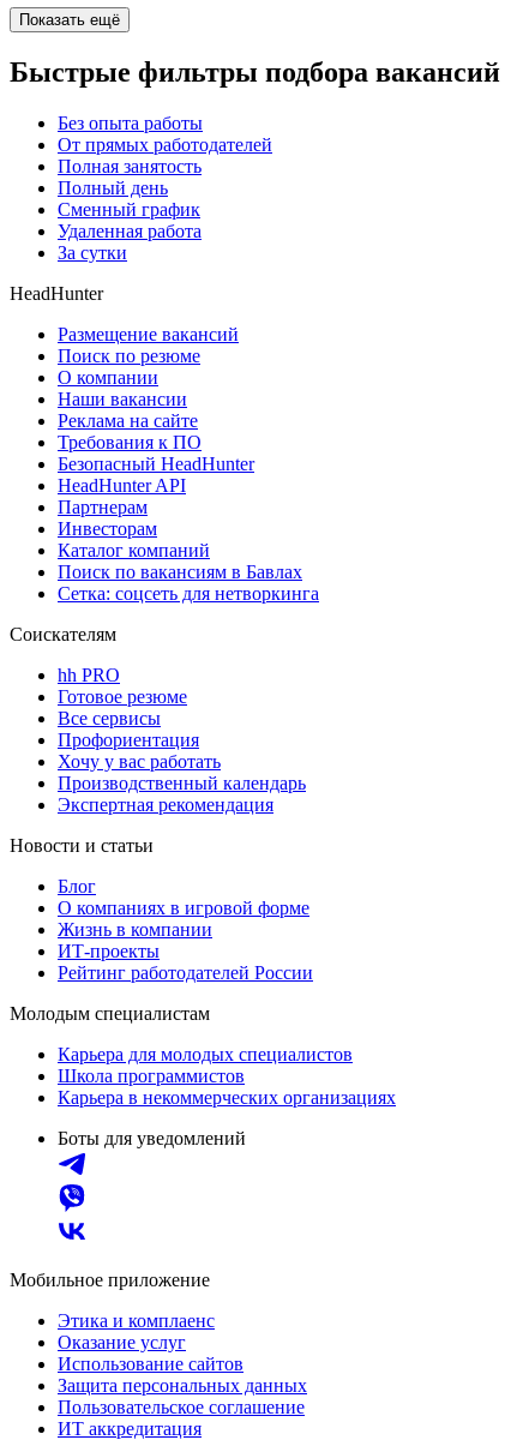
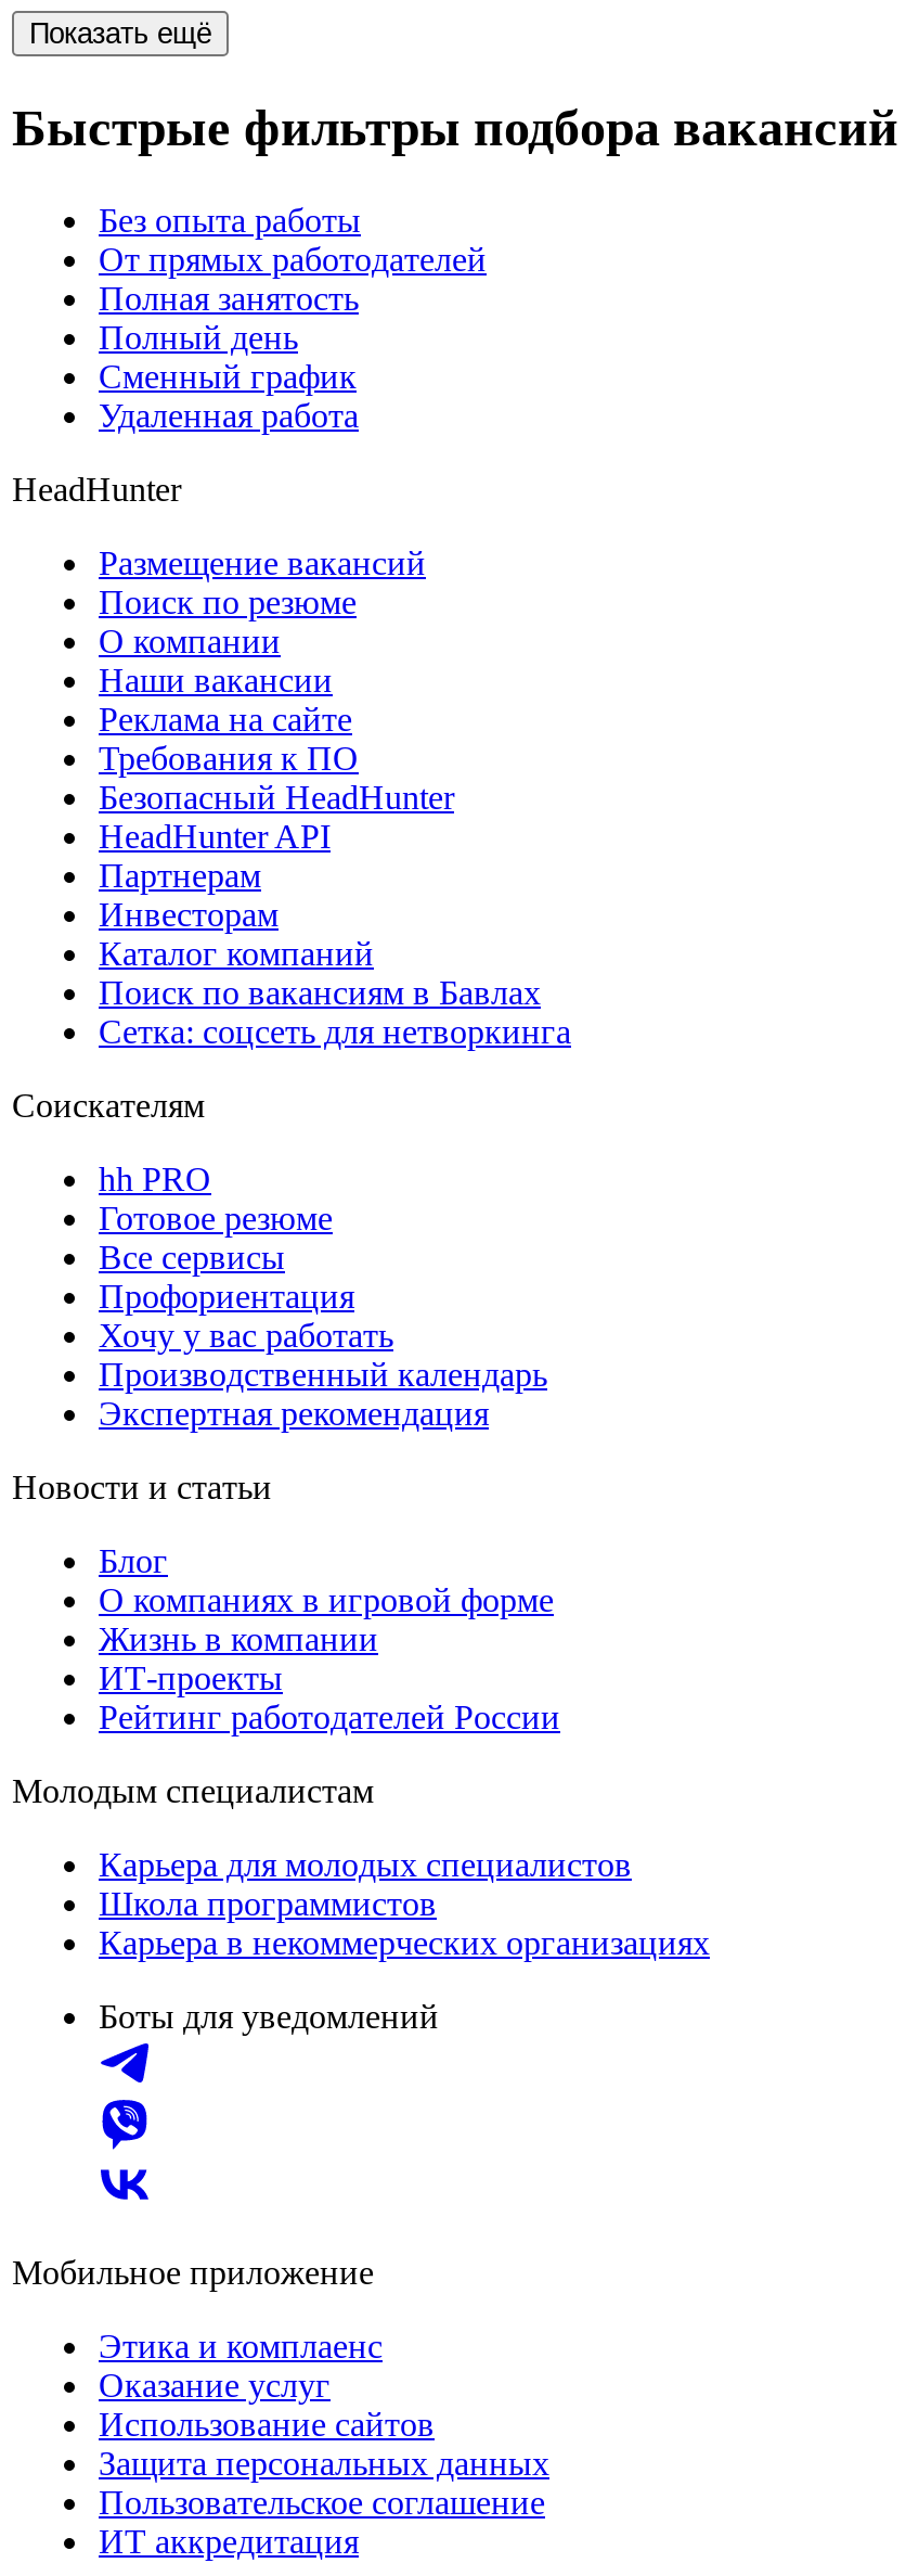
- За сутки
